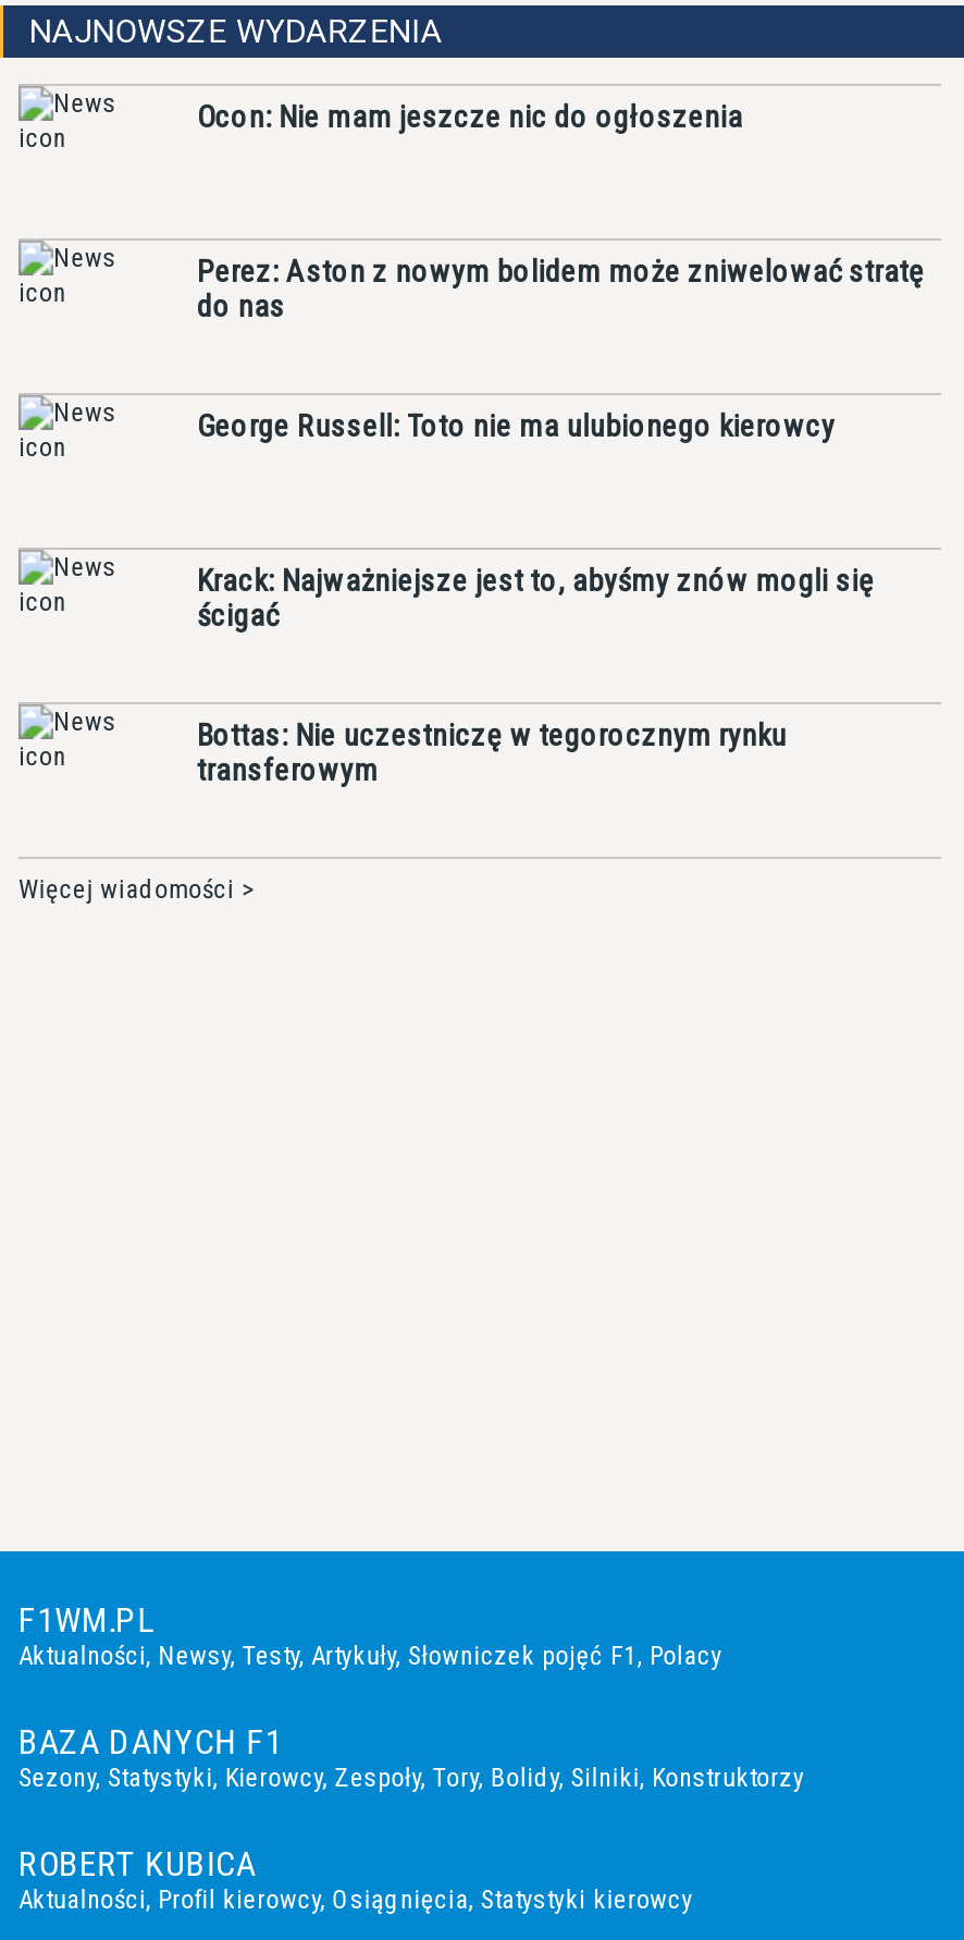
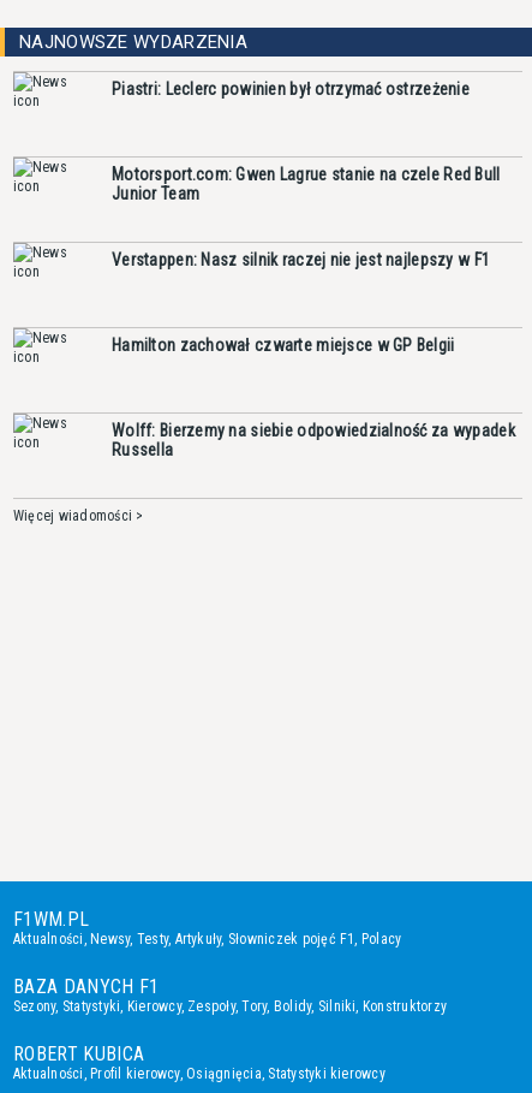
- Ocon: Nie mam jeszcze nic do ogłoszenia
+ Piastri: Leclerc powinien był otrzymać ostrzeżenie

- Perez: Aston z nowym bolidem może zniwelować stratę
- do nas
+ Motorsport.com: Gwen Lagrue stanie na czele Red Bull
+ Junior Team

- George Russell: Toto nie ma ulubionego kierowcy
+ Verstappen: Nasz silnik raczej nie jest najlepszy w F1

- Krack: Najważniejsze jest to, abyśmy znów mogli się
- ścigać
+ Hamilton zachował czwarte miejsce w GP Belgii

- Bottas: Nie uczestniczę w tegorocznym rynku
- transferowym
+ Wolff: Bierzemy na siebie odpowiedzialność za wypadek
+ Russella
